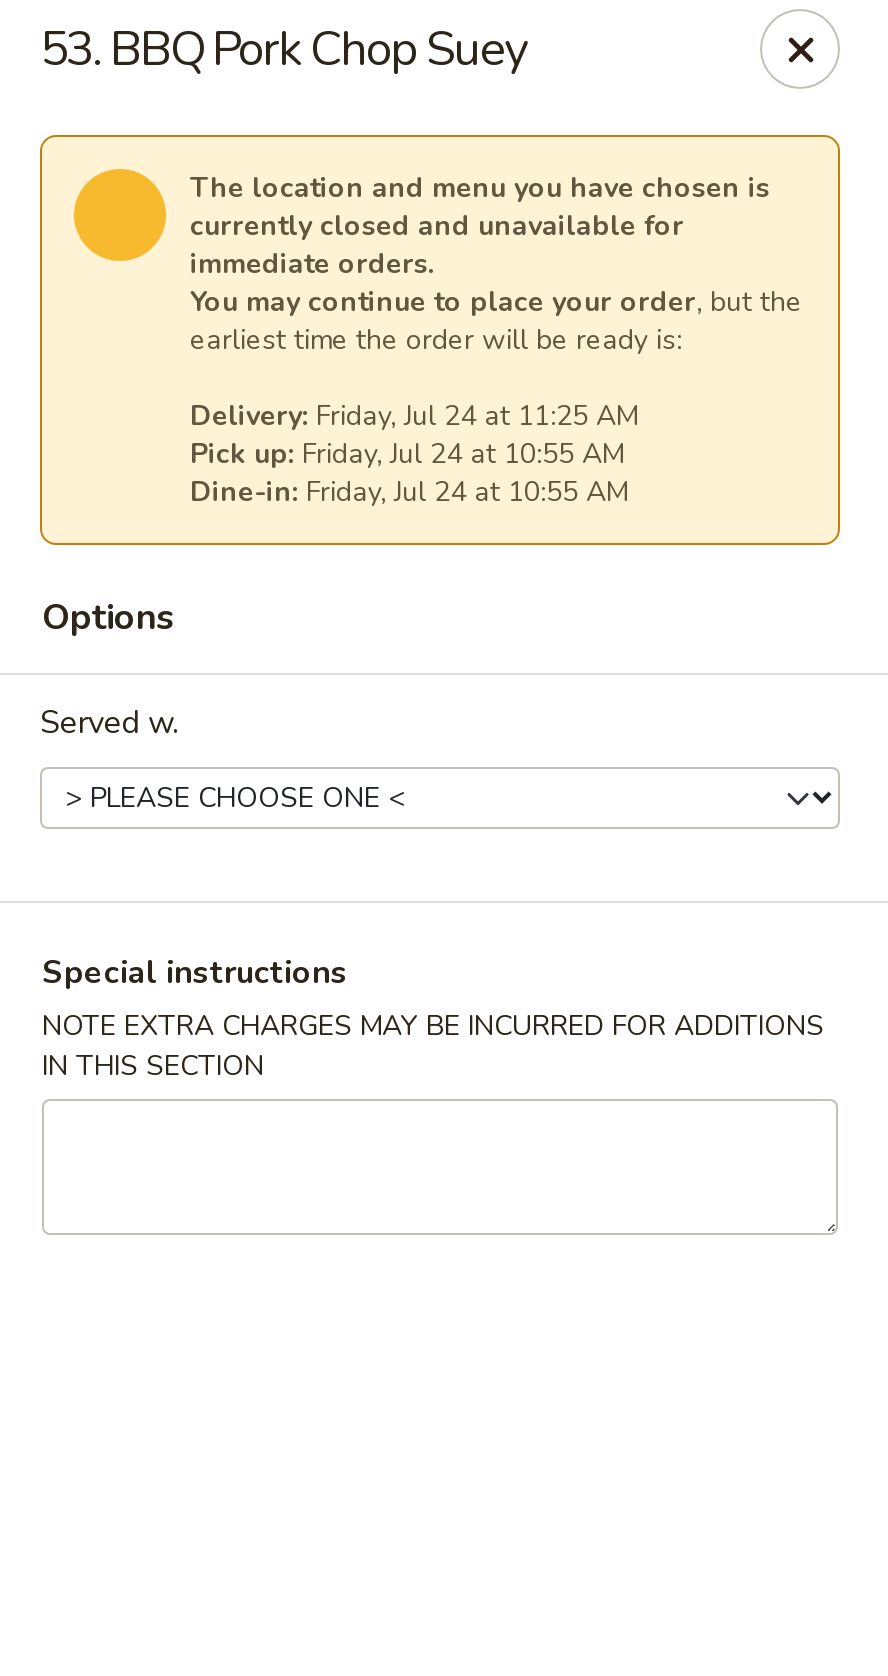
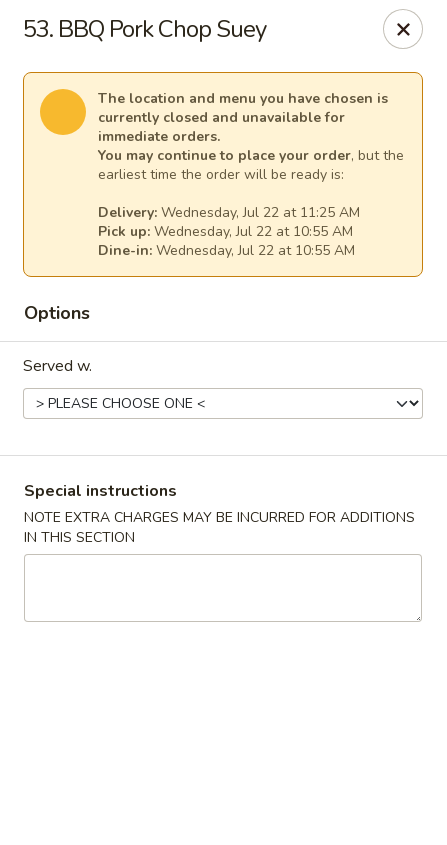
- Delivery: Friday, Jul 24 at 11:25 AM
+ Delivery: Wednesday, Jul 22 at 11:25 AM

- Pick up: Friday, Jul 24 at 10:55 AM
+ Pick up: Wednesday, Jul 22 at 10:55 AM

- Dine-in: Friday, Jul 24 at 10:55 AM
+ Dine-in: Wednesday, Jul 22 at 10:55 AM
